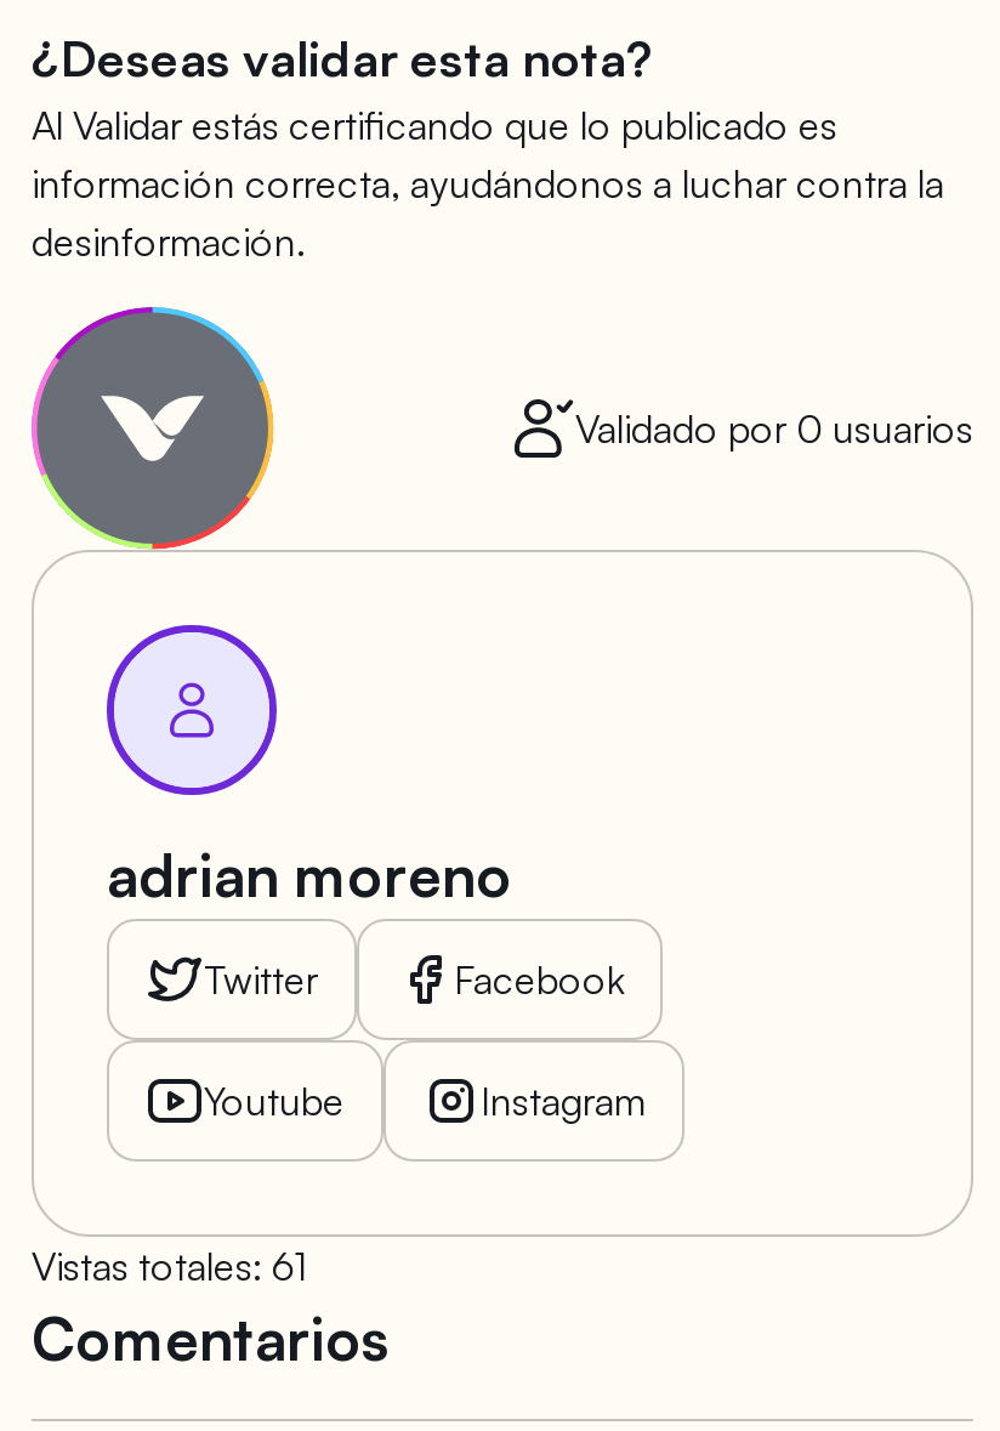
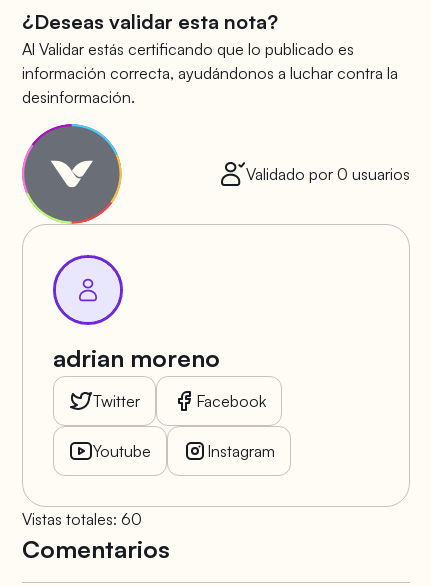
- Vistas totales: 61
+ Vistas totales: 60
